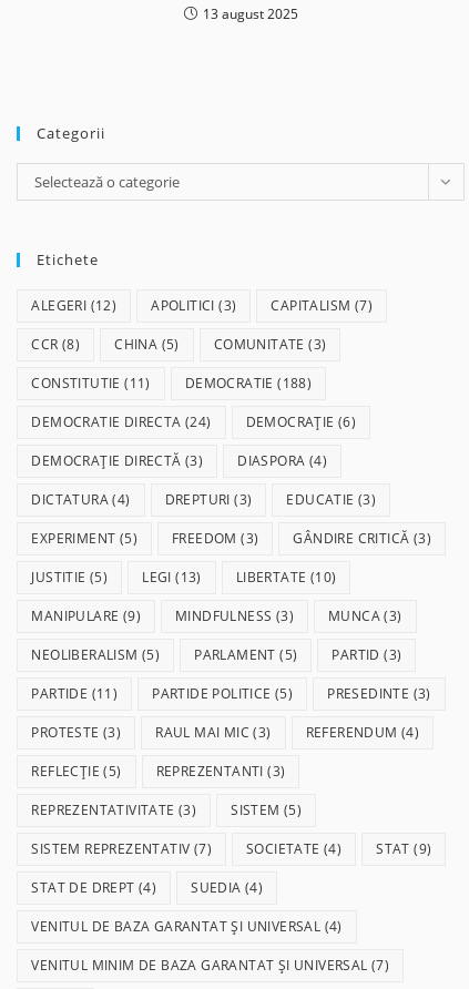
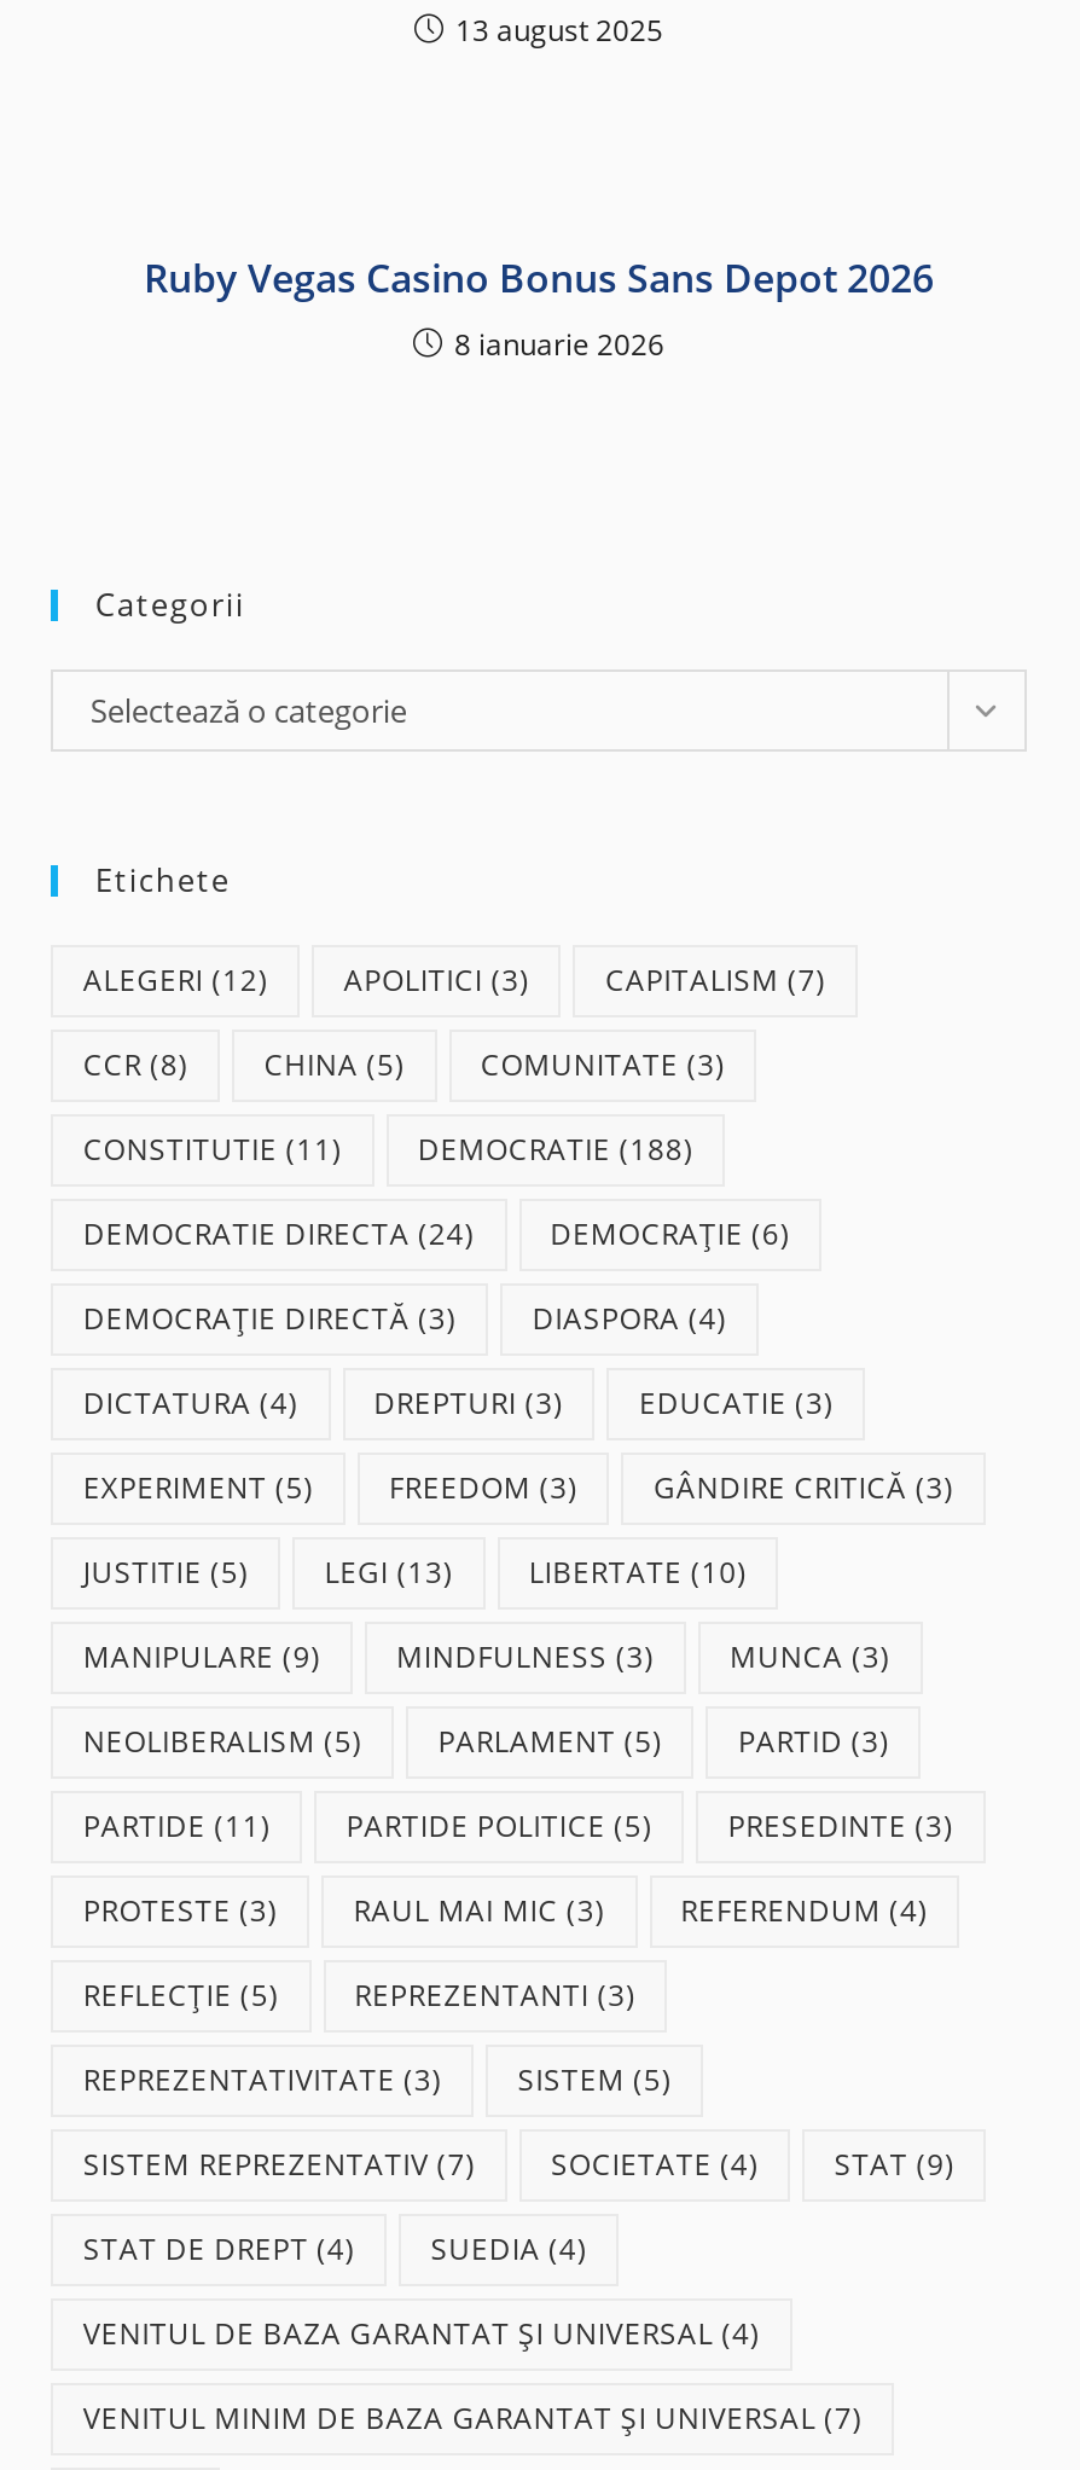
+ Ruby Vegas Casino Bonus Sans Depot 2026
+ 8 ianuarie 2026
